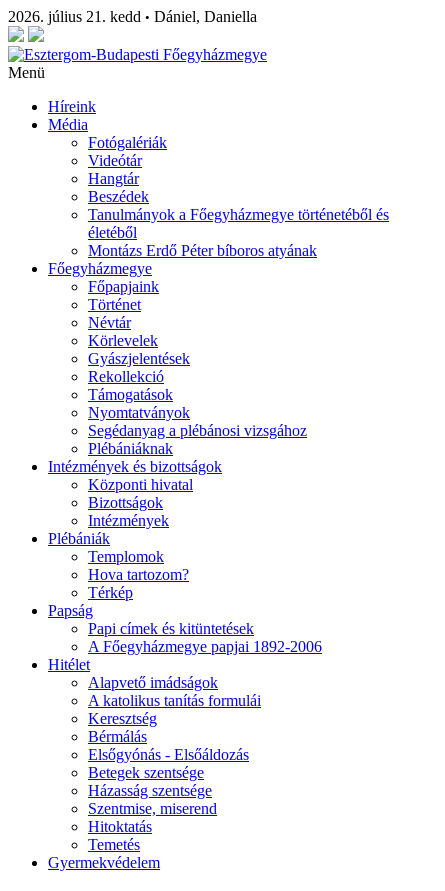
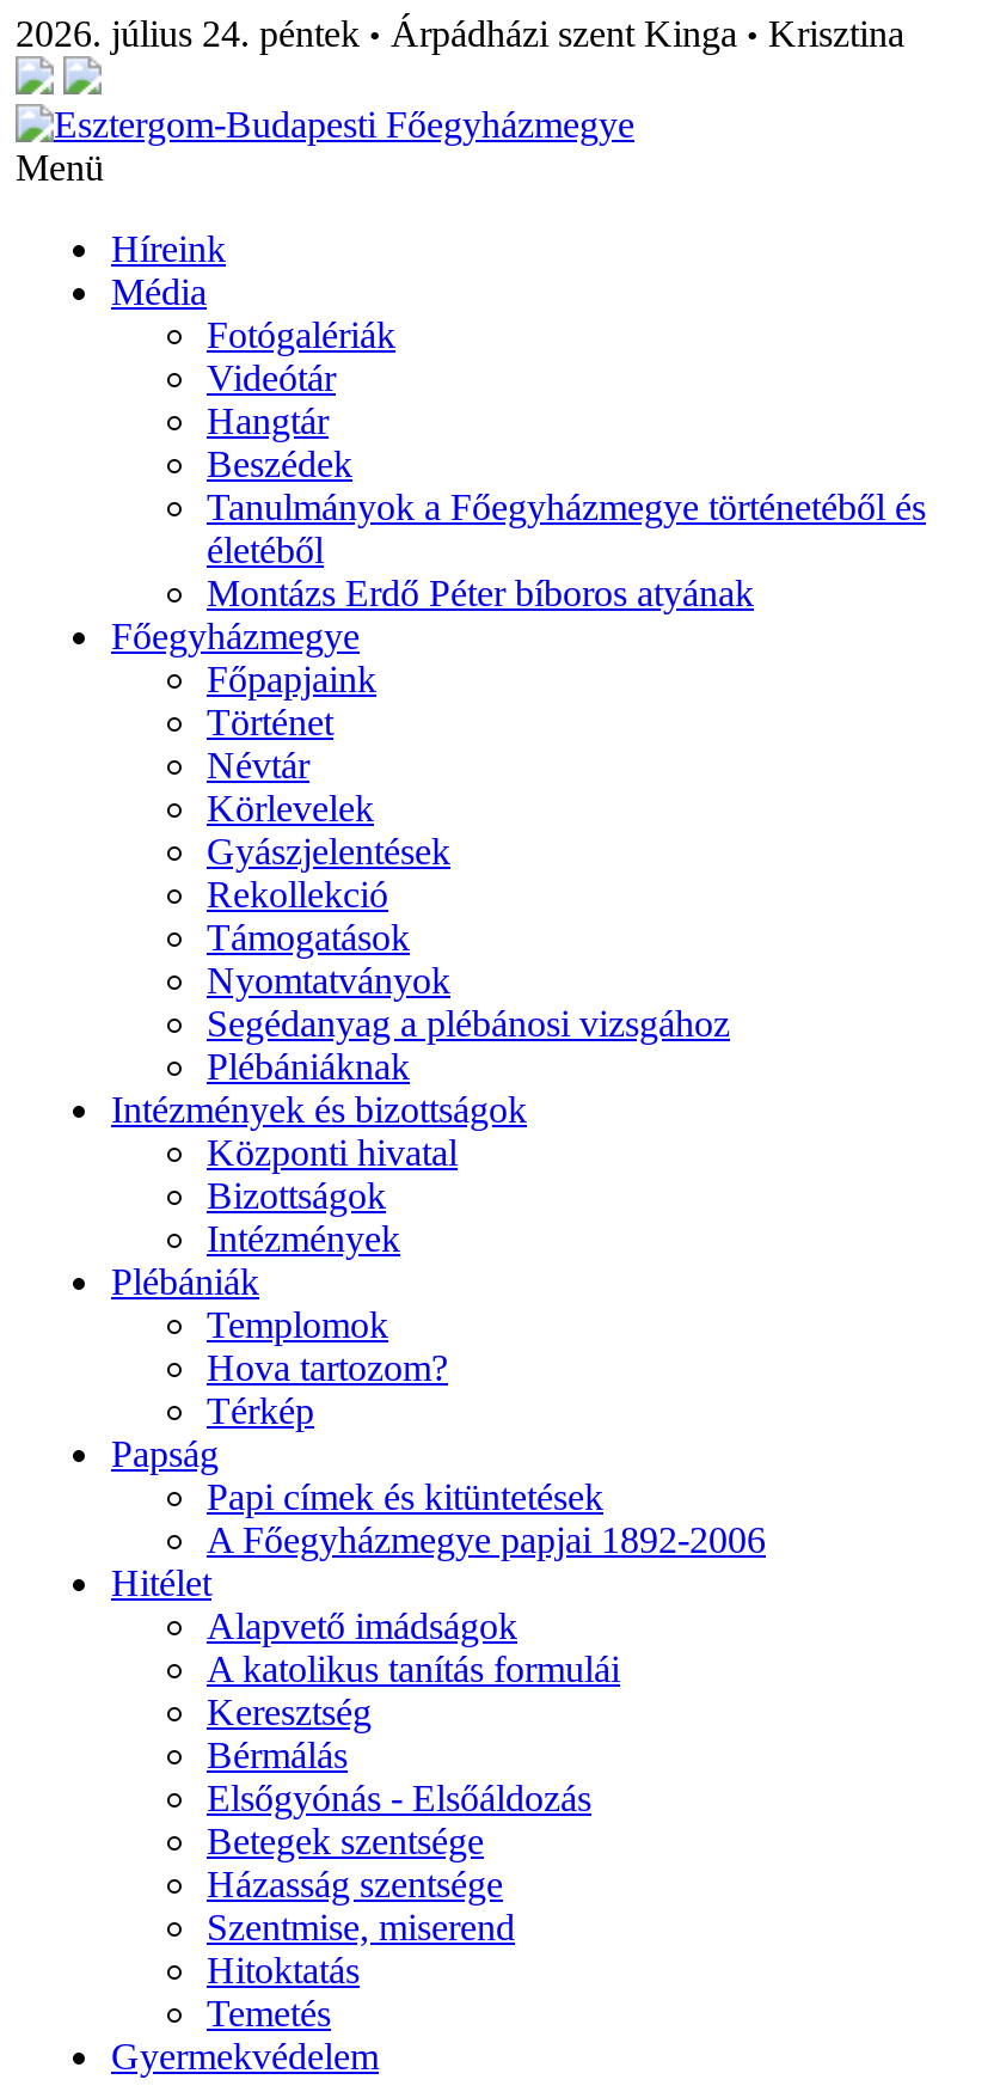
- 2026. július 21. kedd • Dániel, Daniella
+ 2026. július 24. péntek • Árpádházi szent Kinga • Krisztina
